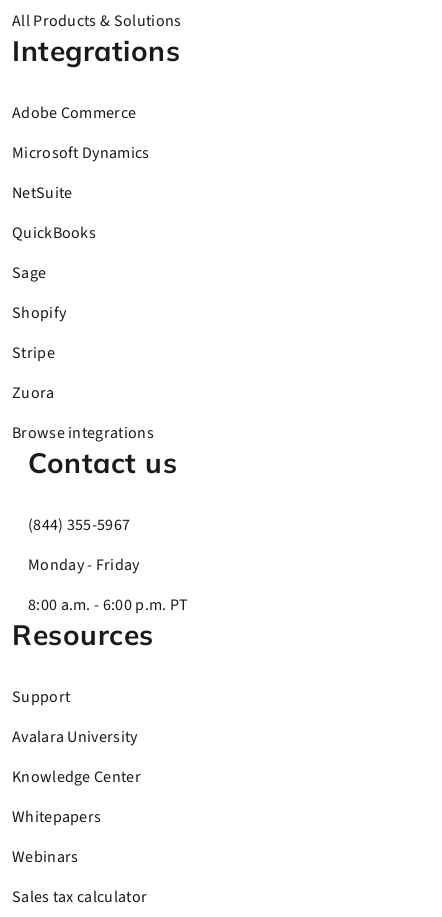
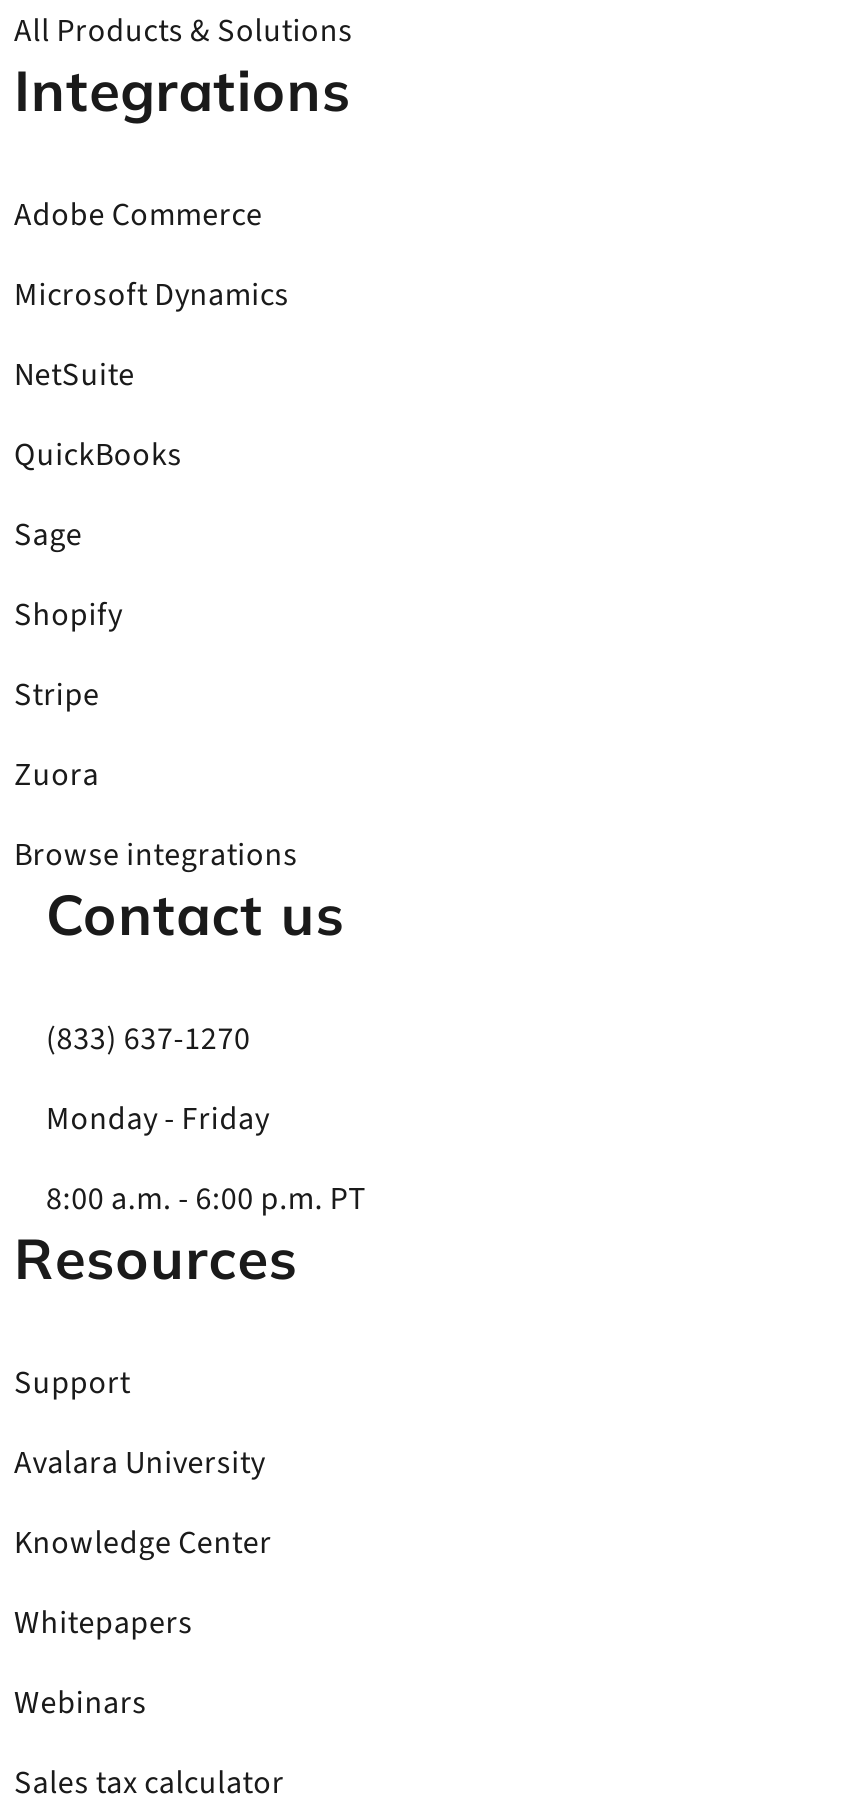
- (844) 355-5967
+ (833) 637-1270
